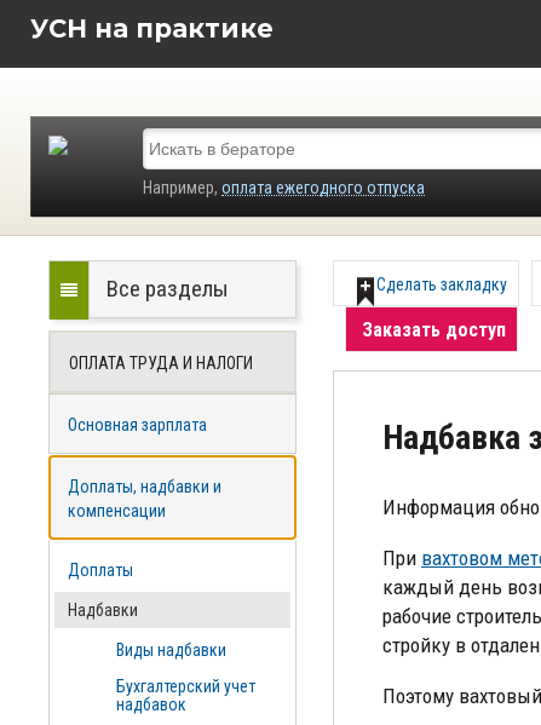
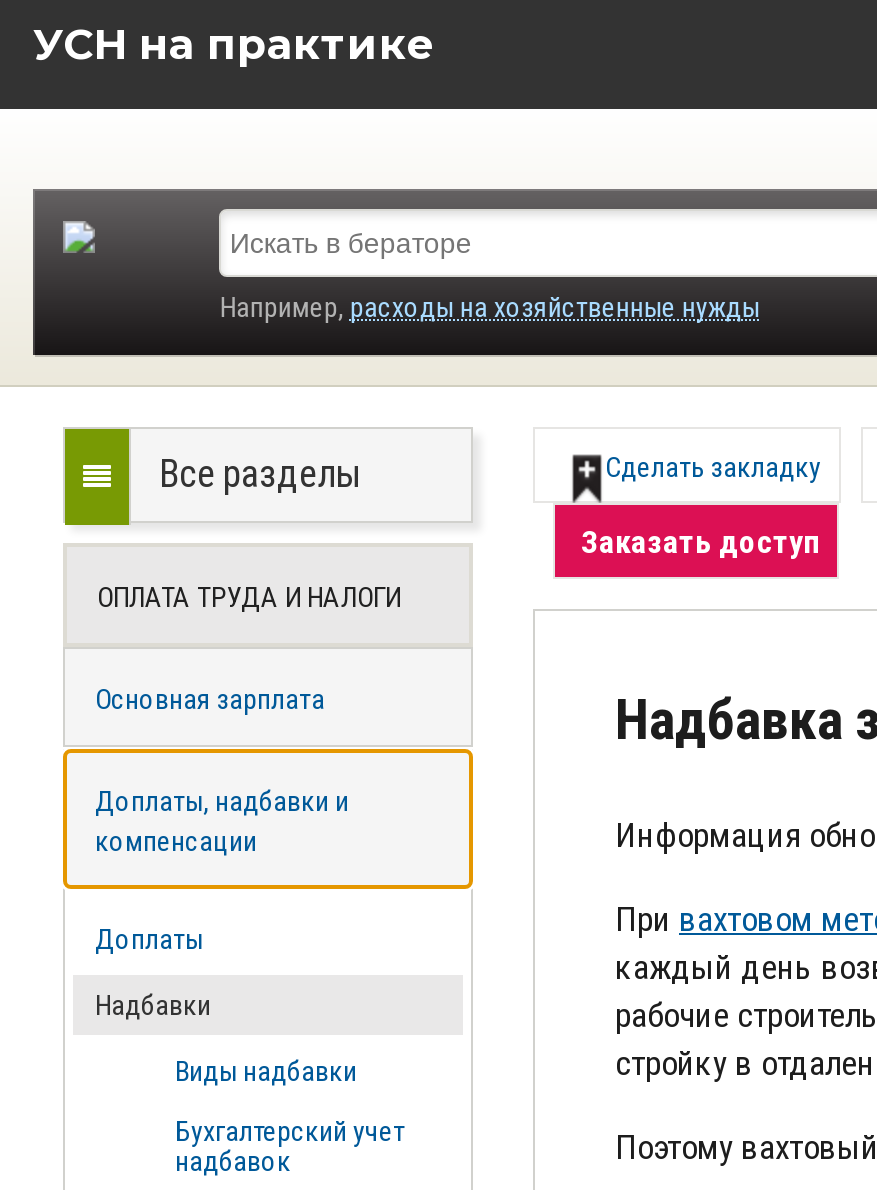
- Например, оплата ежегодного отпуска
+ Например, расходы на хозяйственные нужды
